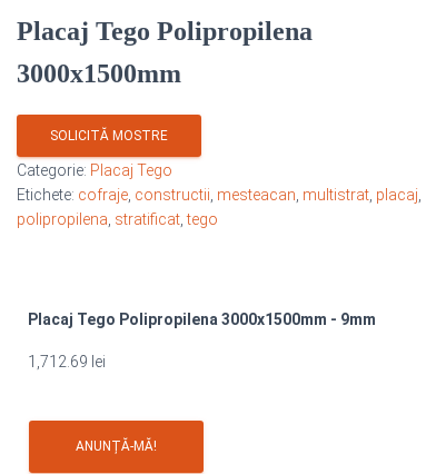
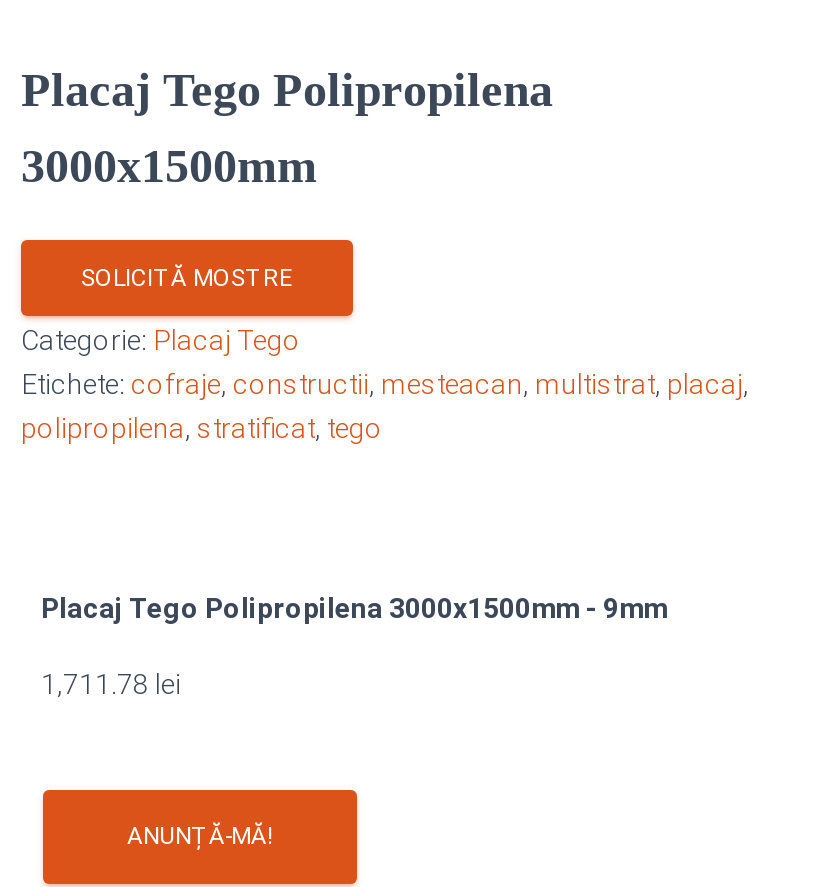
- 1,712.69 lei
+ 1,711.78 lei
